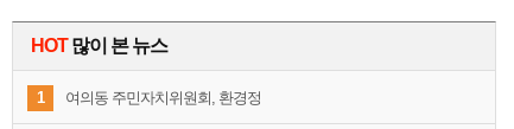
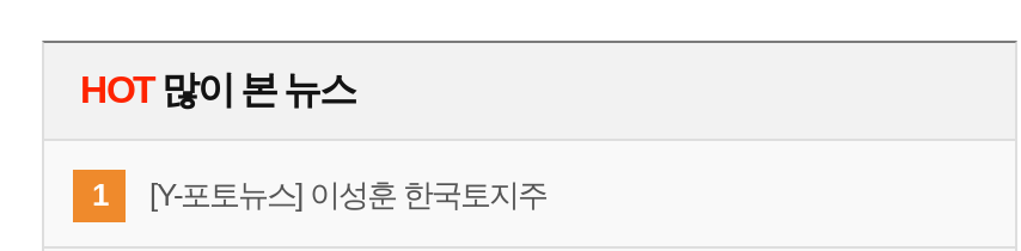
- 여의동 주민자치위원회, 환경정
+ [Y-포토뉴스] 이성훈 한국토지주
